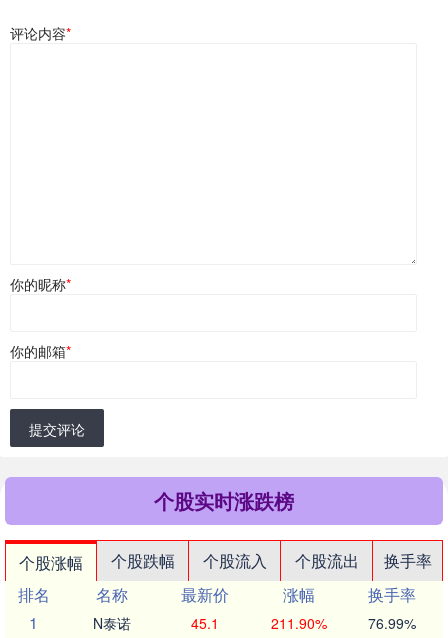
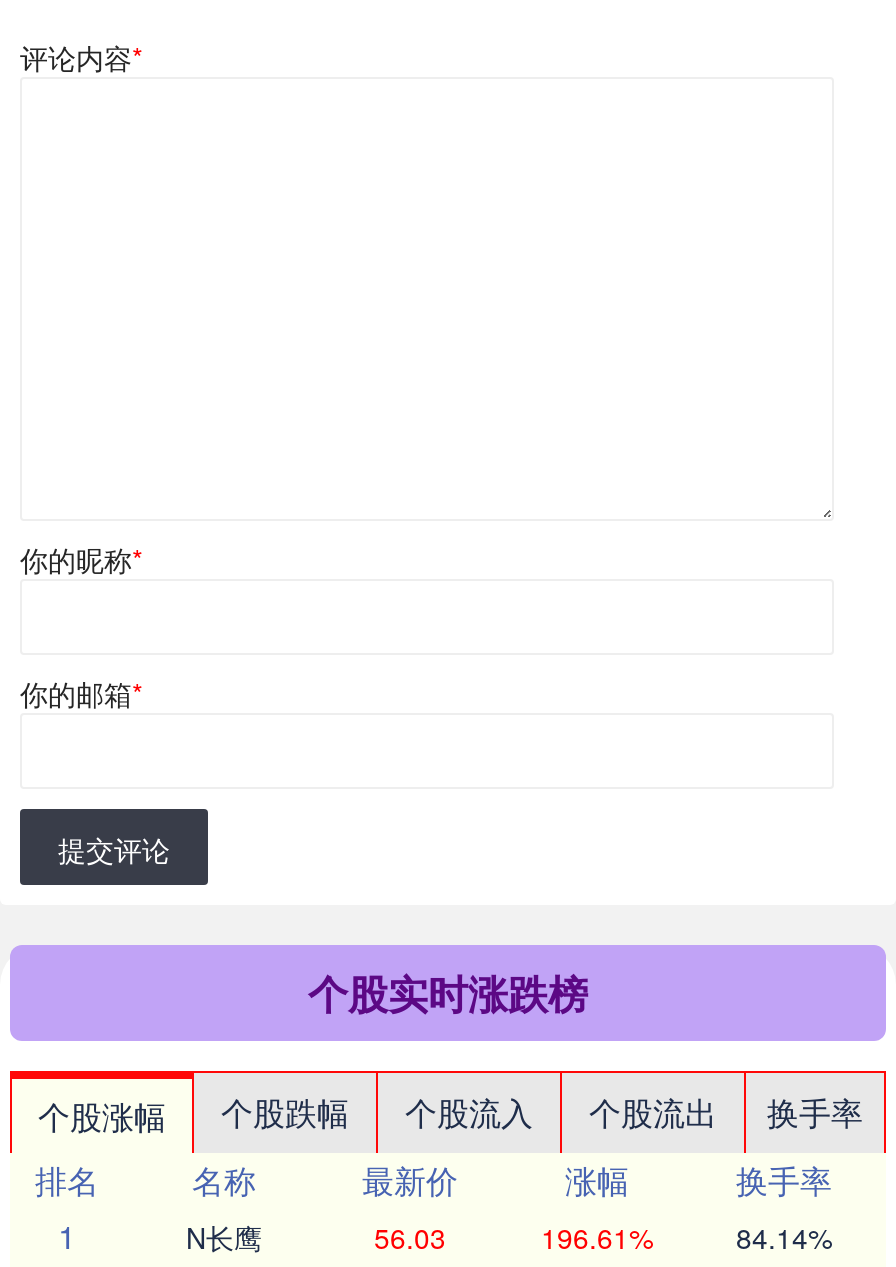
- N泰诺
+ N长鹰

- 45.1
+ 56.03

- 211.90%
+ 196.61%

- 76.99%
+ 84.14%
